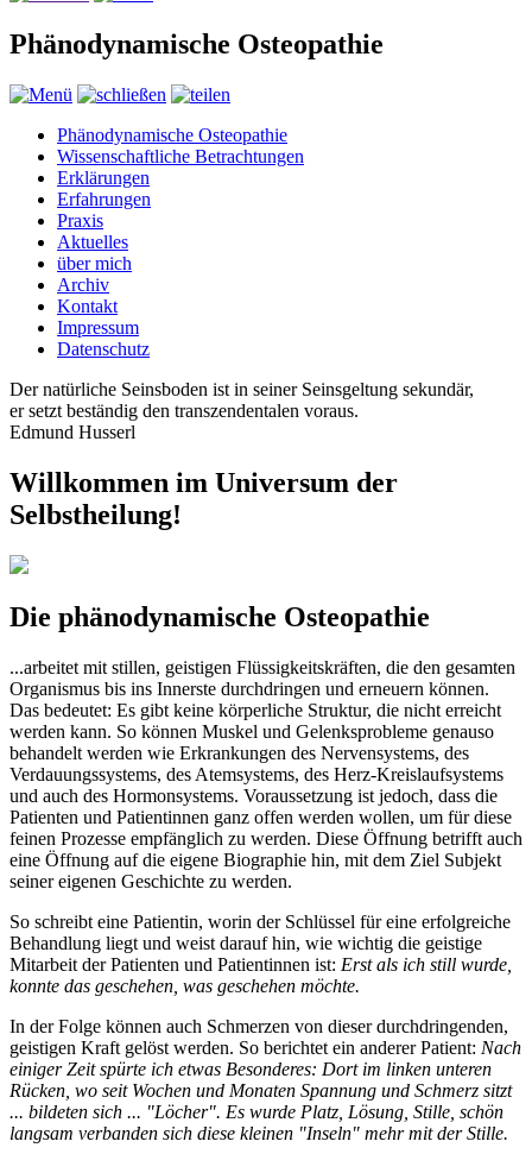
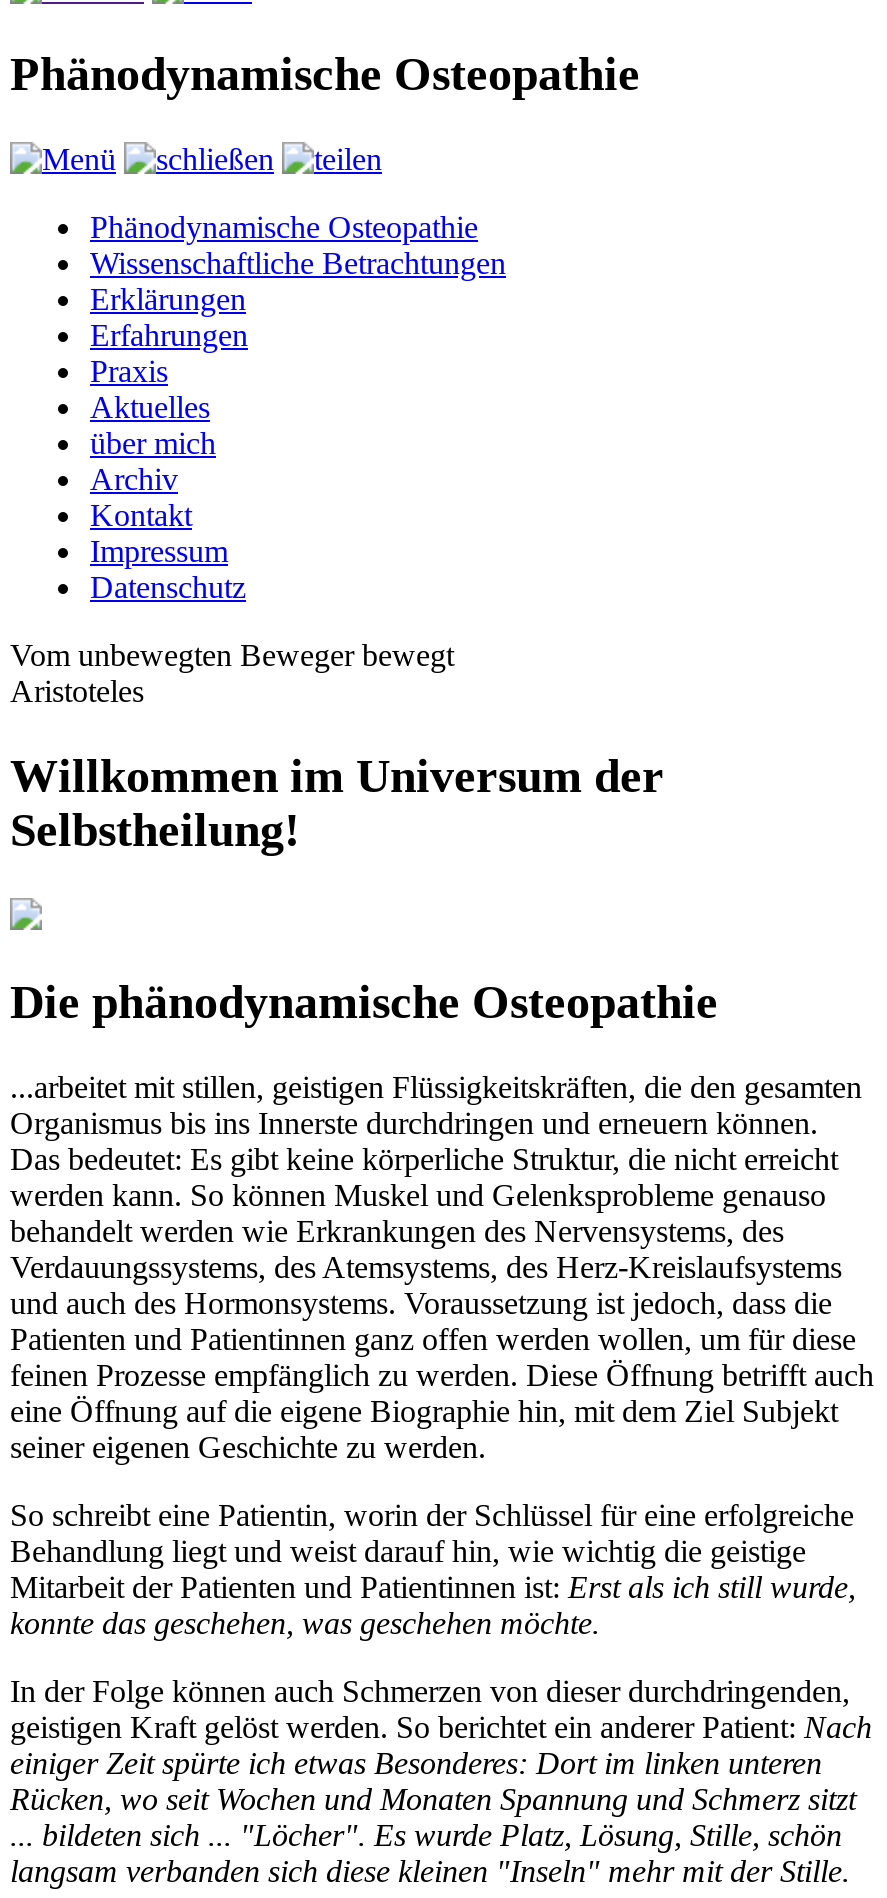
- Der natürliche Seinsboden ist in seiner Seinsgeltung sekundär,
- er setzt beständig den transzendentalen voraus.
- Edmund Husserl
+ Vom unbewegten Beweger bewegt
+ Aristoteles
